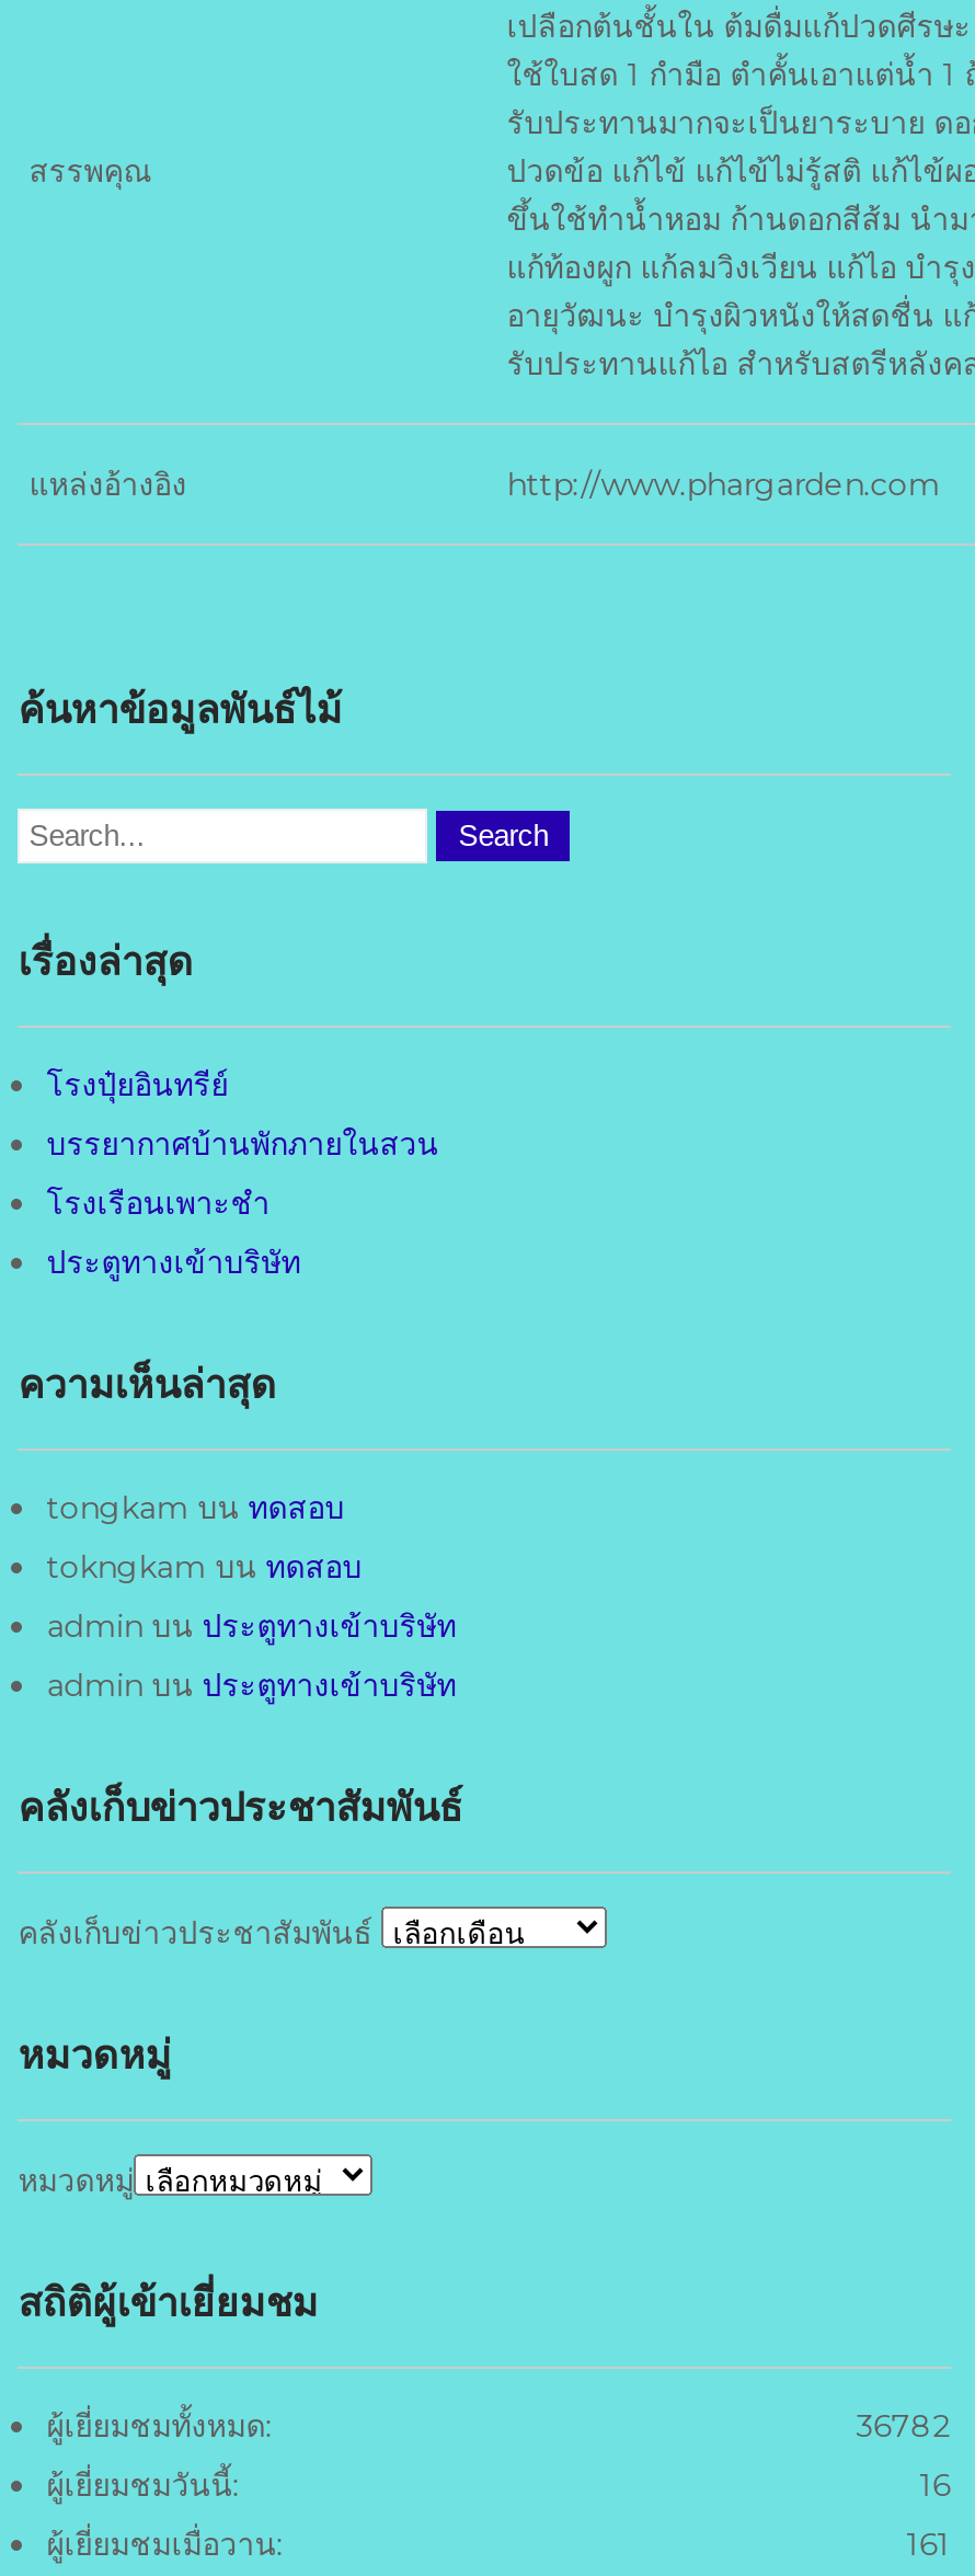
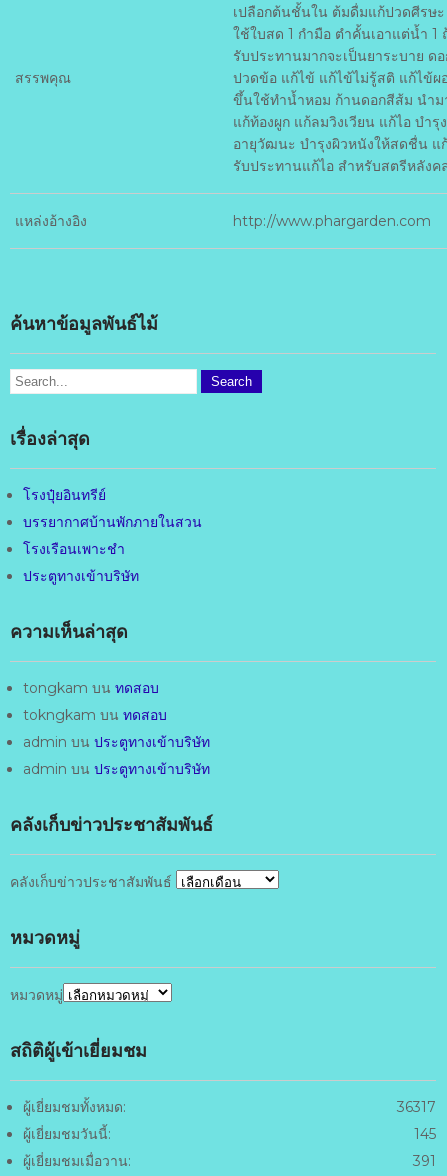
- 36782
+ 36317

- 16
+ 145

- 161
+ 391
